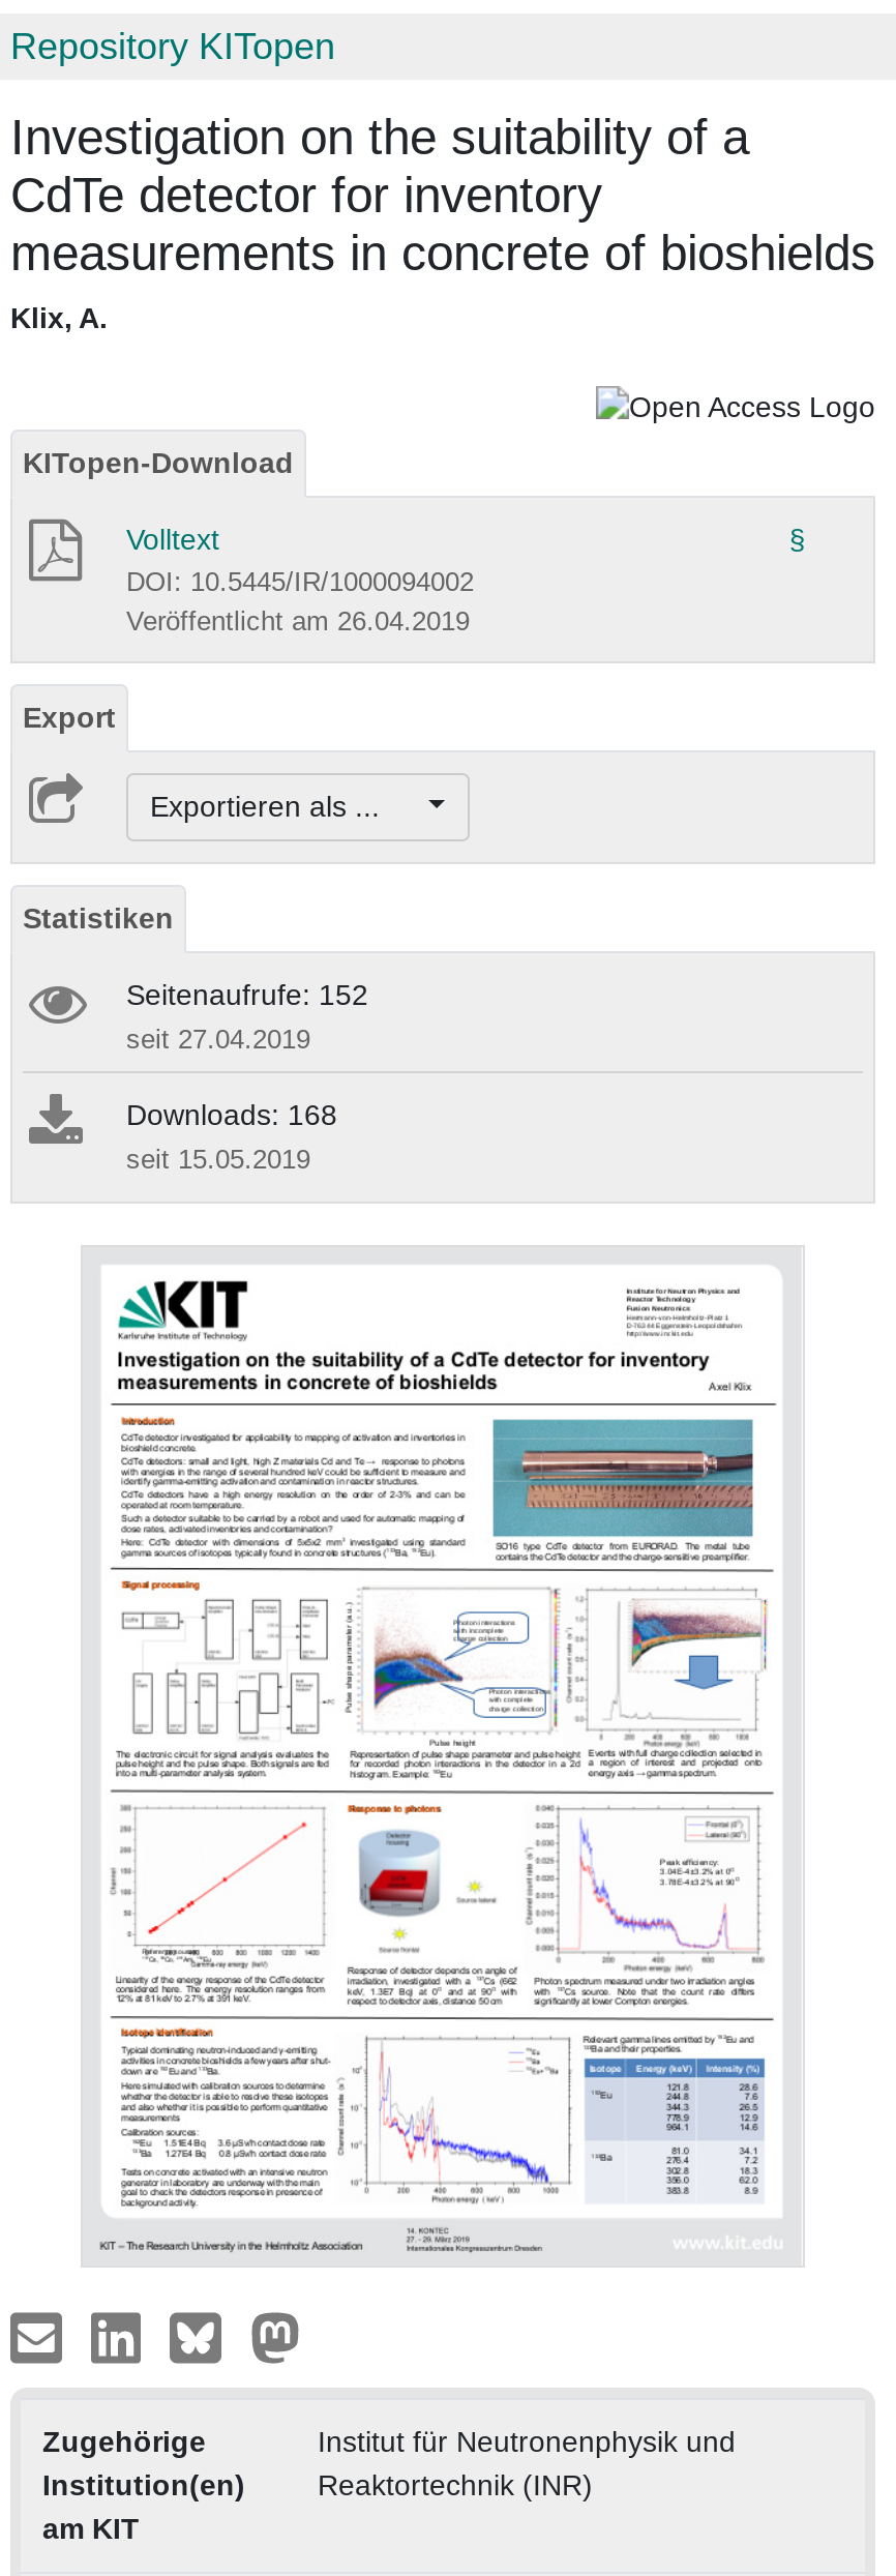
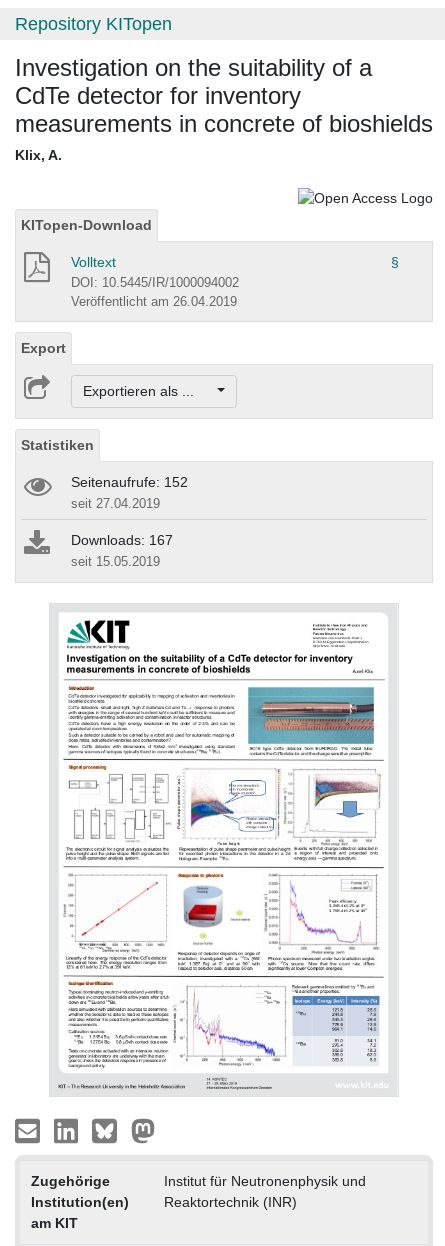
- Downloads: 168
+ Downloads: 167
